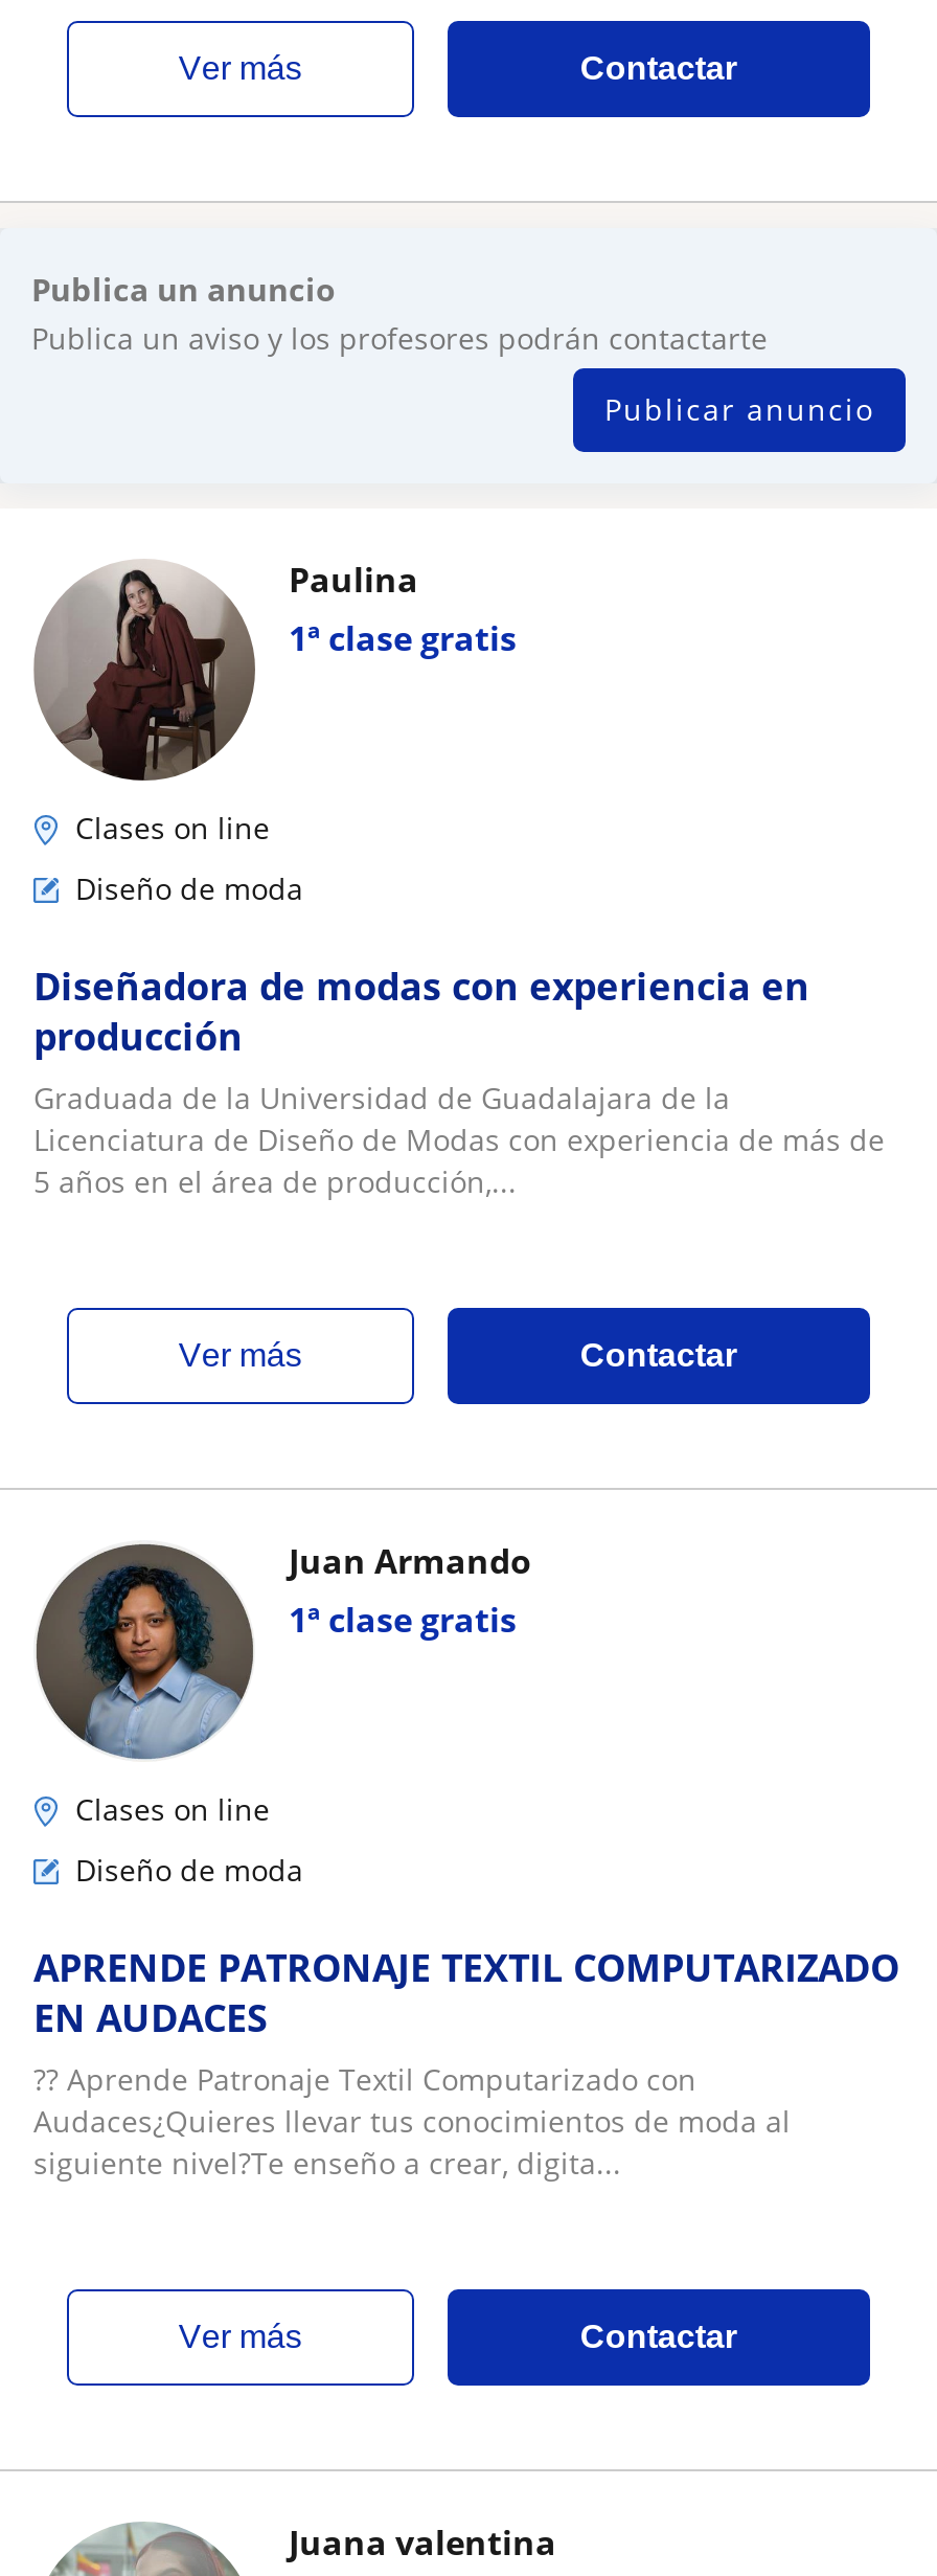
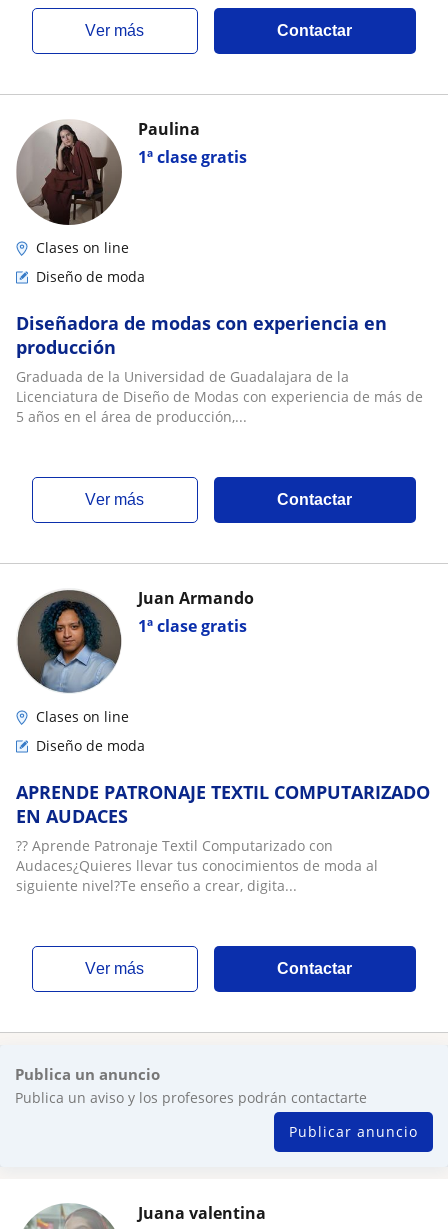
moved down: Publica un anuncio | Publica un aviso y los profesores podrán contactarte | Publicar anuncio

moved up: [image] | 1ª clase gratis | Paulina | ... | ver más | Contactar
